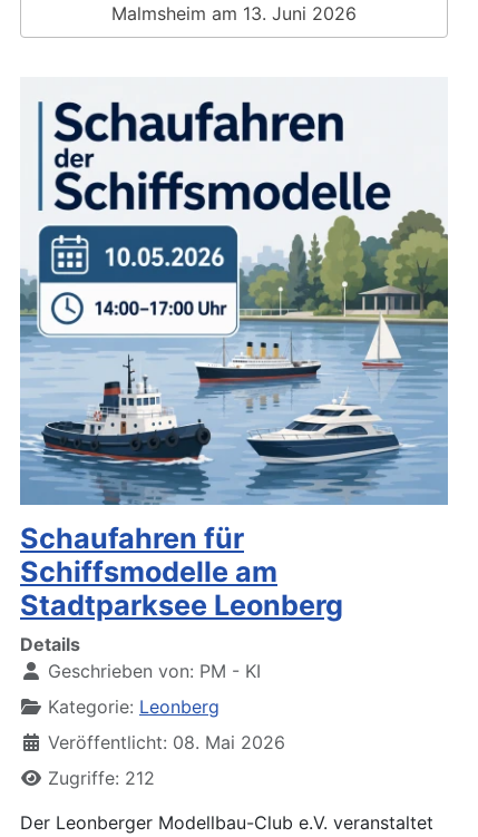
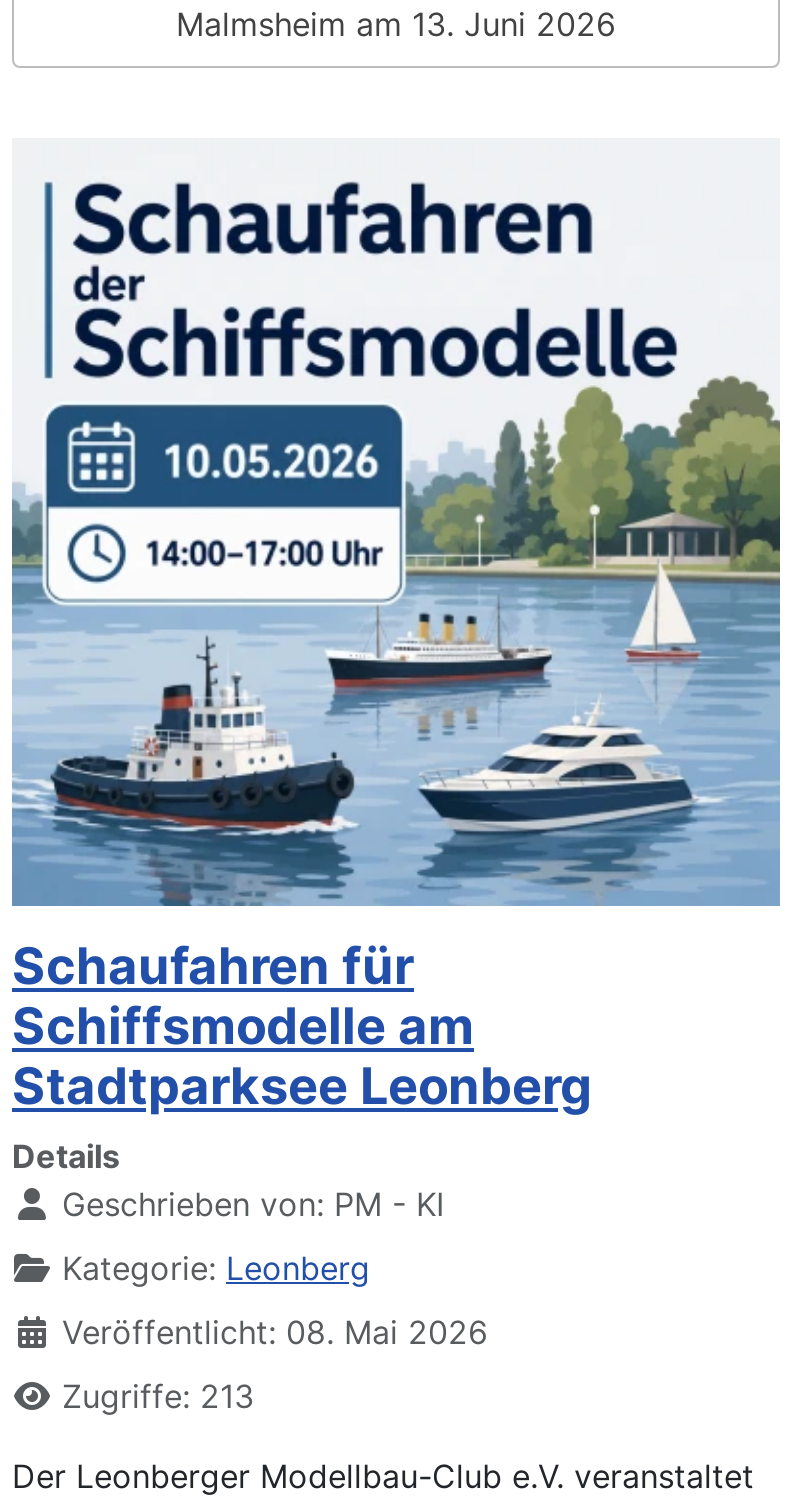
- Zugriffe: 212
+ Zugriffe: 213
